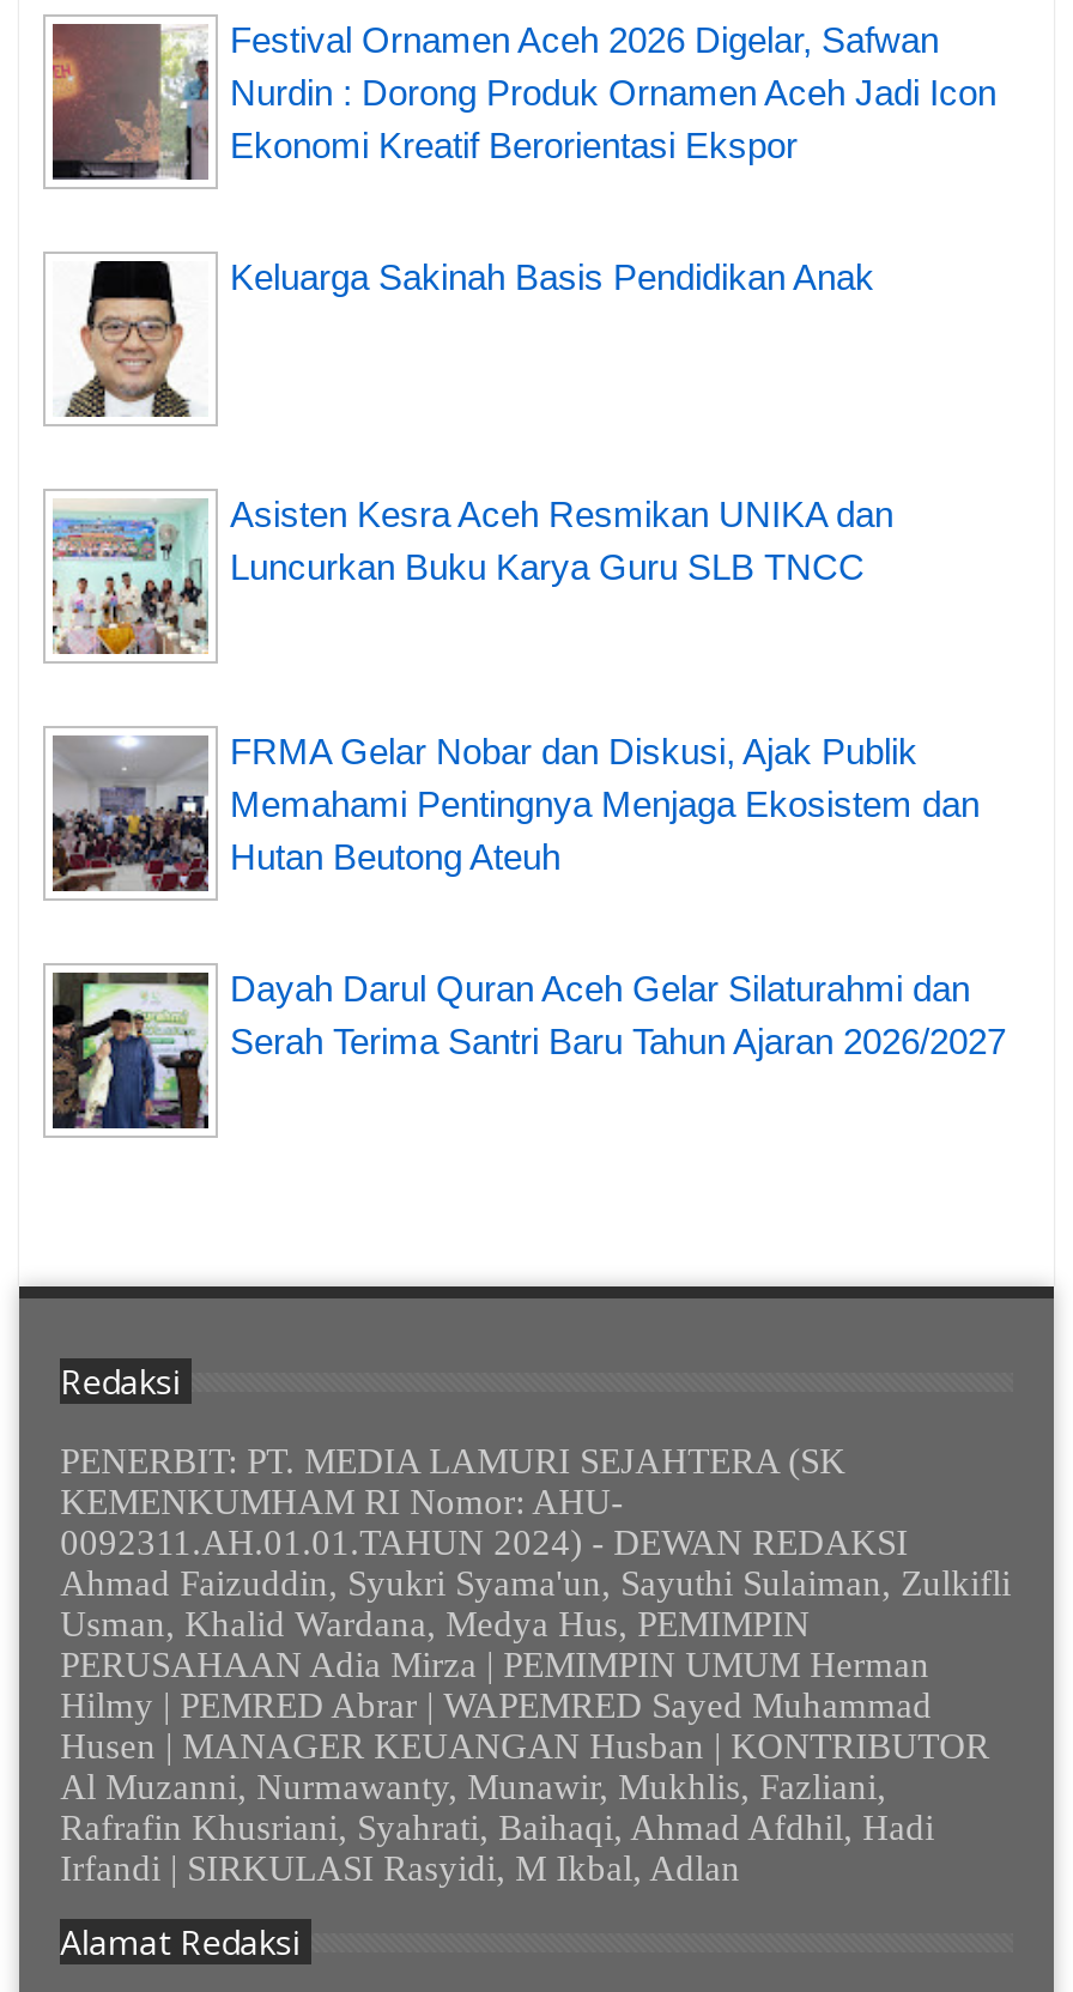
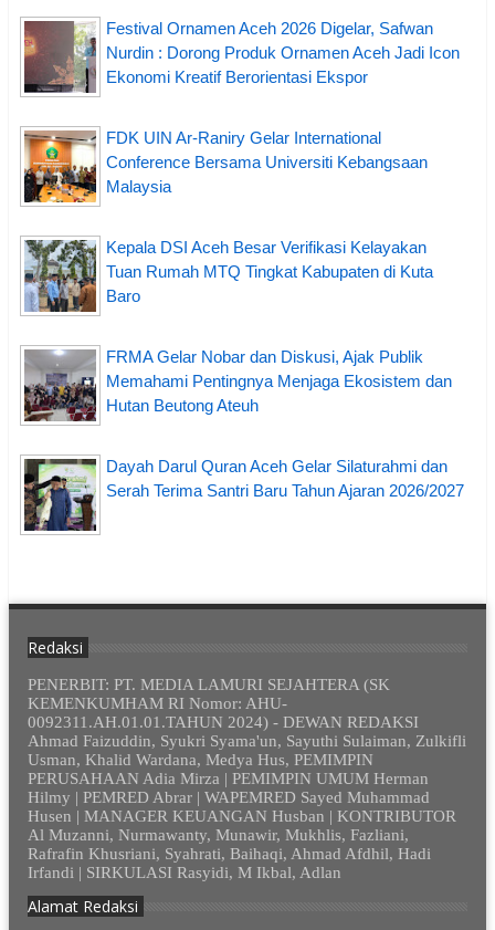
- [image]
- Keluarga Sakinah Basis Pendidikan Anak
+ [image]
+ FDK UIN Ar-Raniry Gelar International
+ Conference Bersama Universiti Kebangsaan
+ Malaysia

- [image]
- Asisten Kesra Aceh Resmikan UNIKA dan
- Luncurkan Buku Karya Guru SLB TNCC
+ [image]
+ Kepala DSI Aceh Besar Verifikasi Kelayakan
+ Tuan Rumah MTQ Tingkat Kabupaten di Kuta
+ Baro
